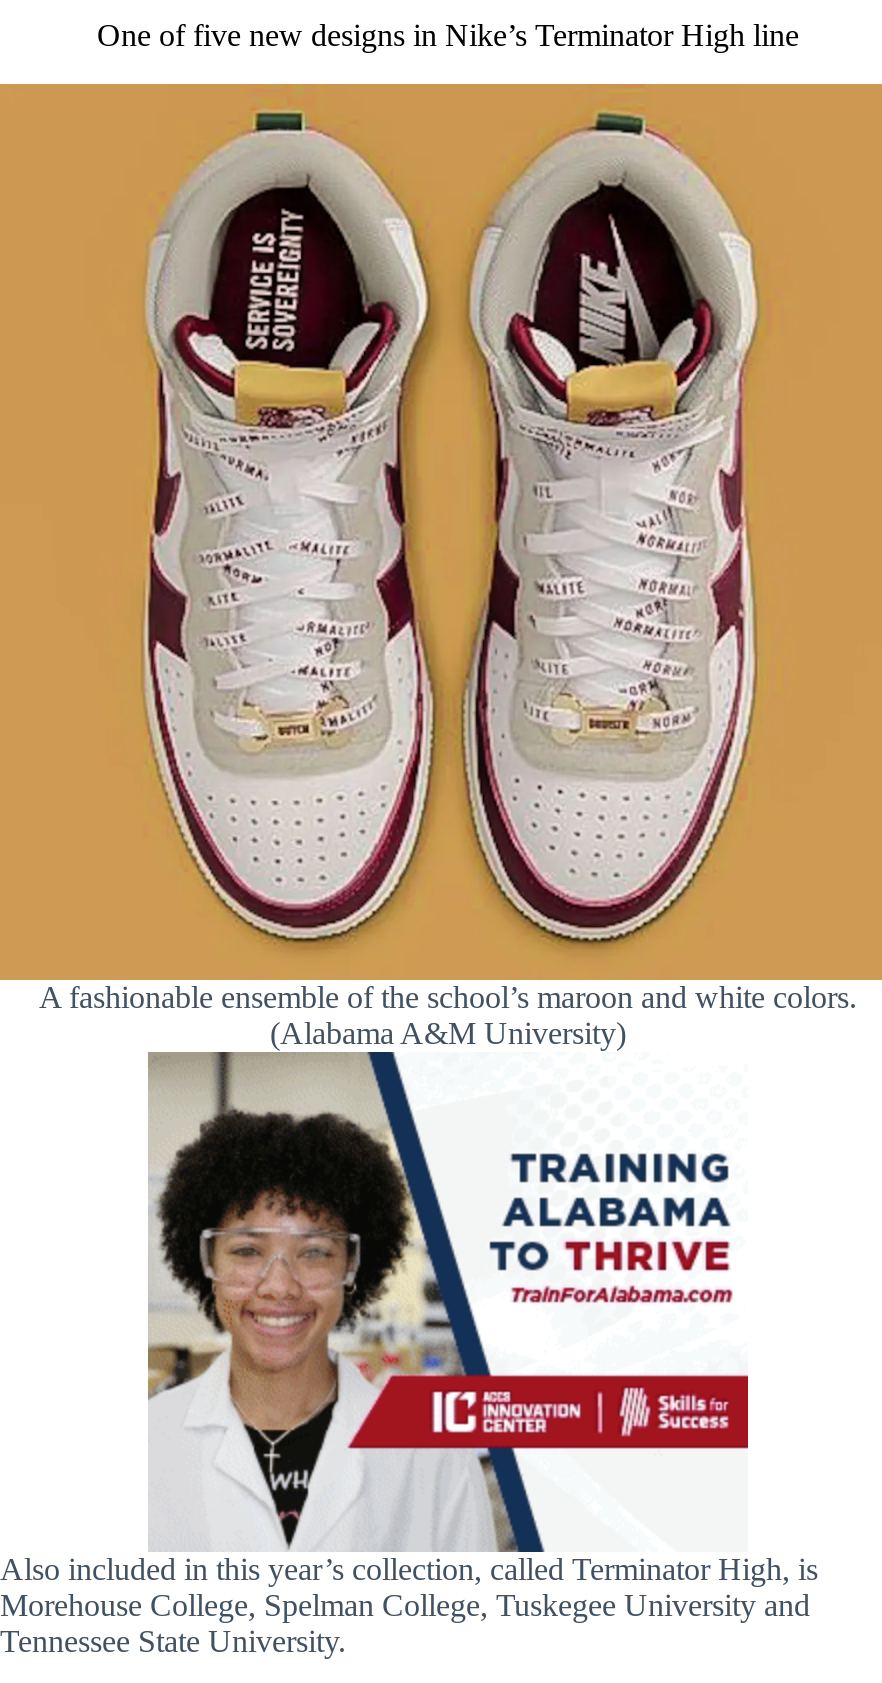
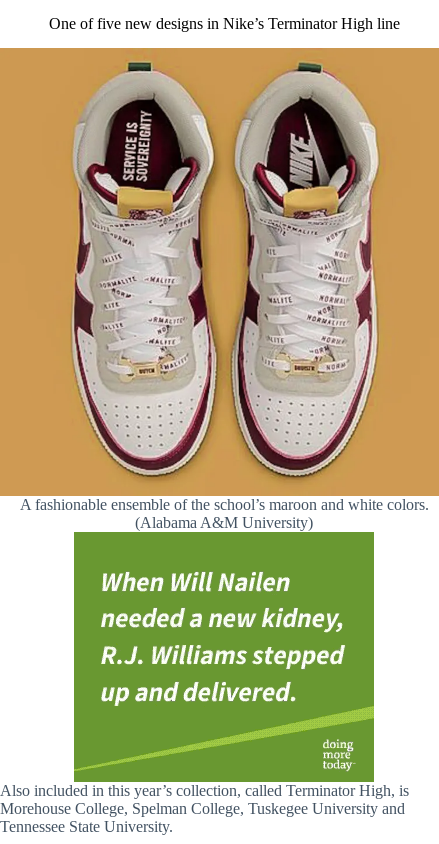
- [image]
+ [image]
